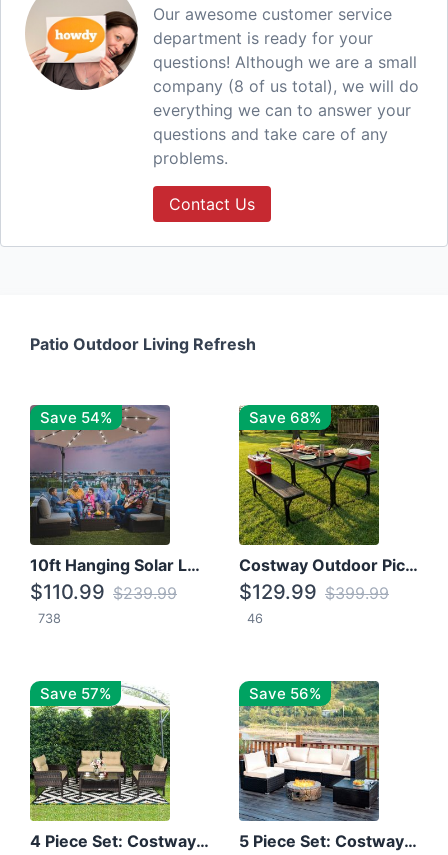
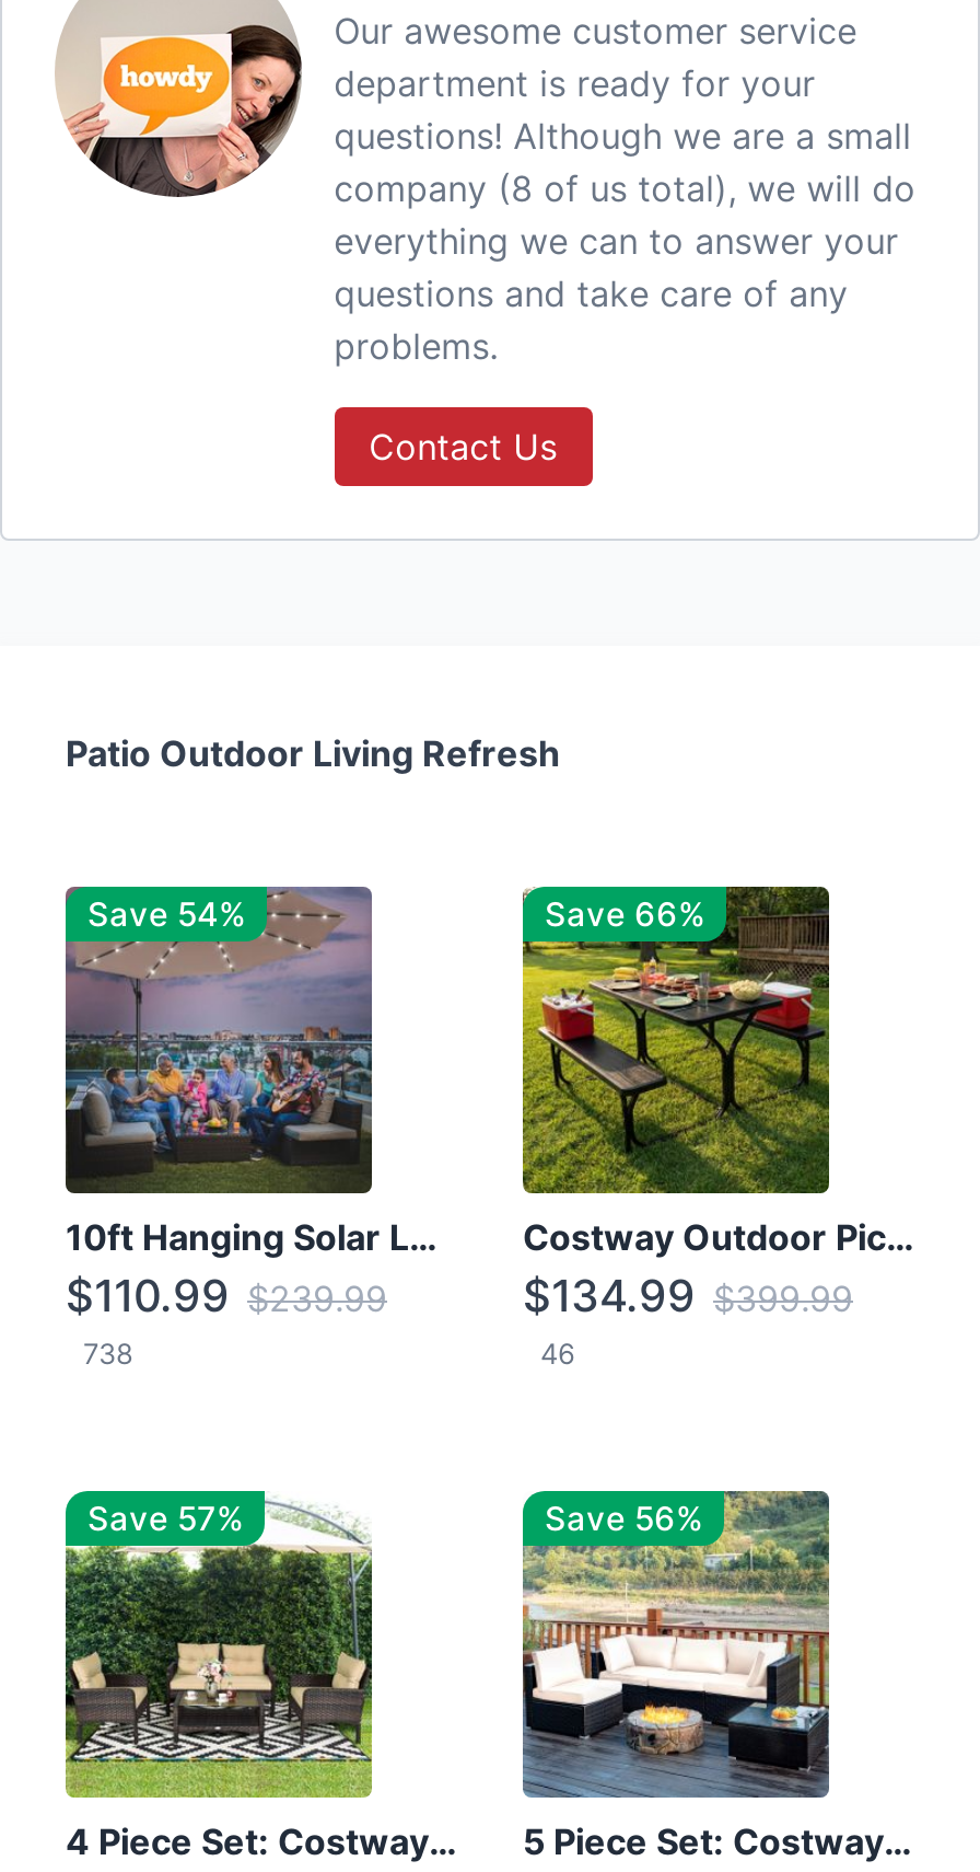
- Save 68%
+ Save 66%

- $129.99 $399.99
+ $134.99 $399.99
